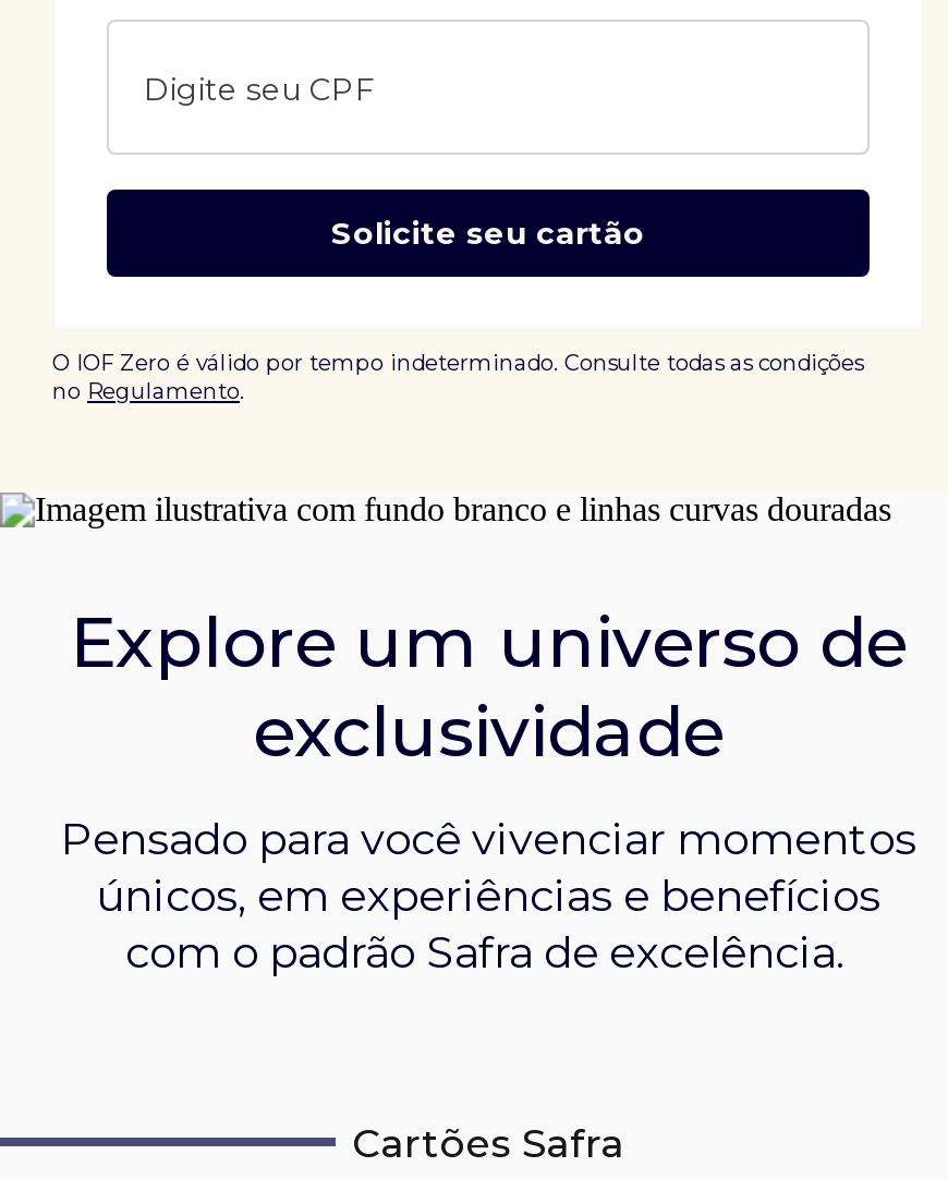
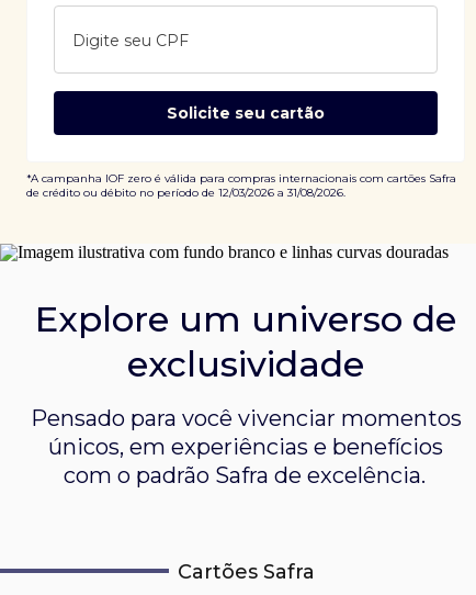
- O IOF Zero é válido por tempo indeterminado. Consulte todas as condições
- no Regulamento
+ *A campanha IOF zero é válida para compras internacionais com cartões Safra
+ de crédito ou débito no período de 12/03/2026 a 31/08/2026.
